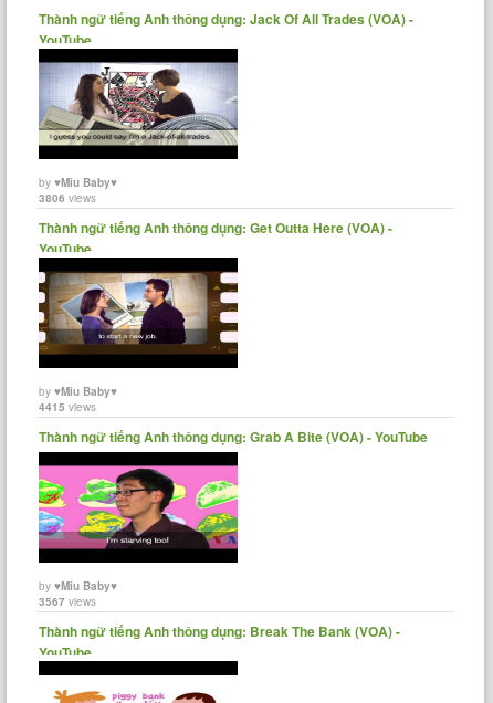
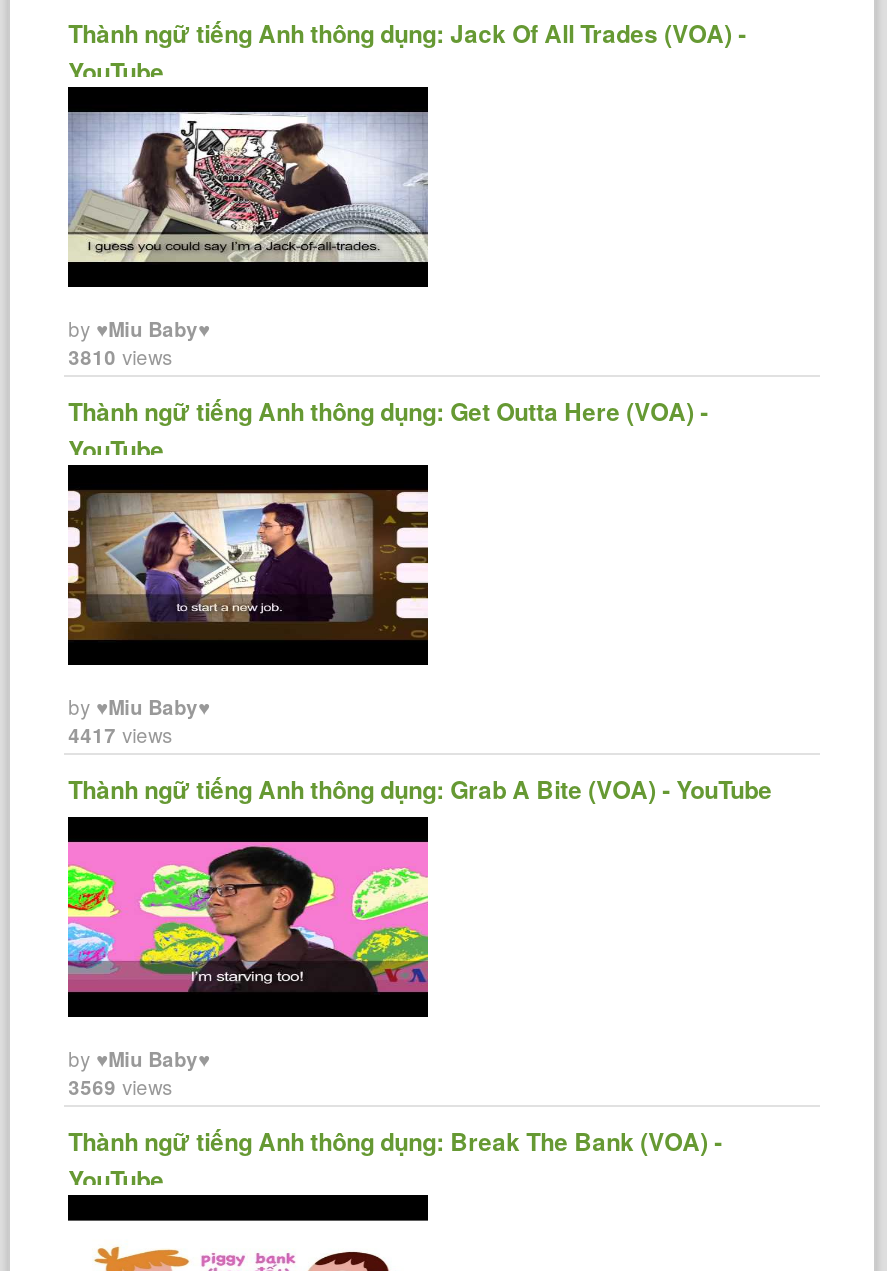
- 3806 views
+ 3810 views

- 4415 views
+ 4417 views

- 3567 views
+ 3569 views
